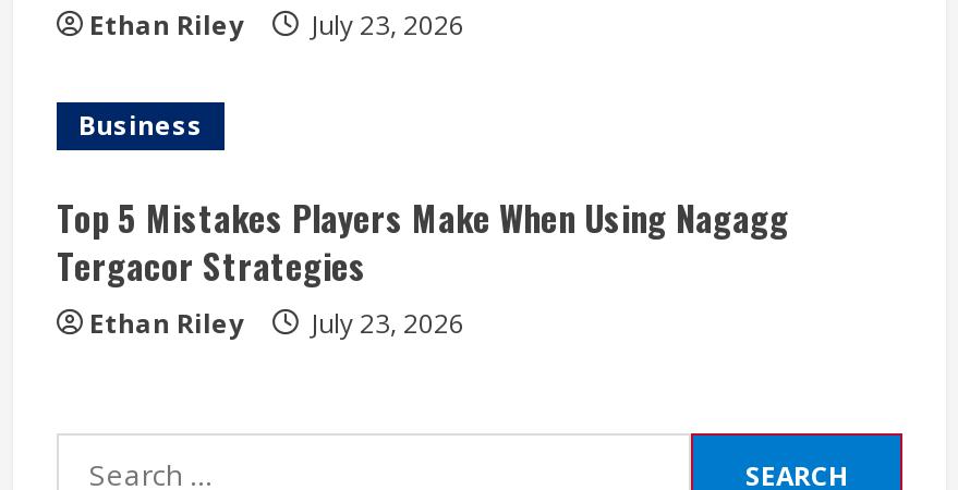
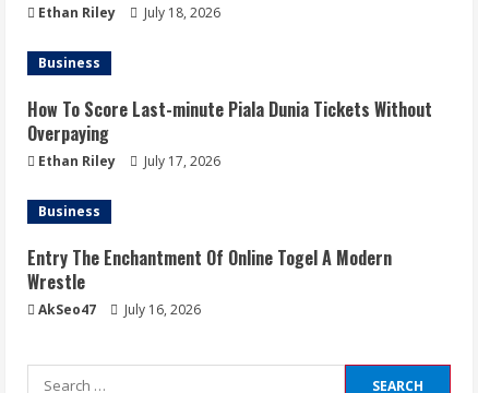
- Ethan Riley July 23, 2026
+ Ethan Riley July 18, 2026

- Top 5 Mistakes Players Make When Using Nagagg
- Tergacor Strategies
+ How To Score Last-minute Piala Dunia Tickets Without
+ Overpaying

- July 23, 2026
+ July 17, 2026
+ Business
+ Entry The Enchantment Of Online Togel A Modern
+ Wrestle
+ AkSeo47
+ July 16, 2026
